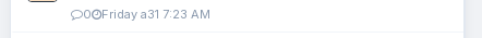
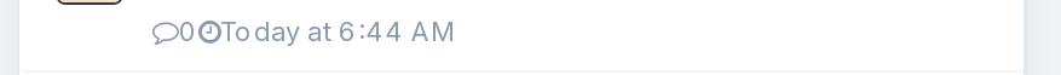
- 0 Friday a31 7:23 AM
+ 0 Today at 6:44 AM
